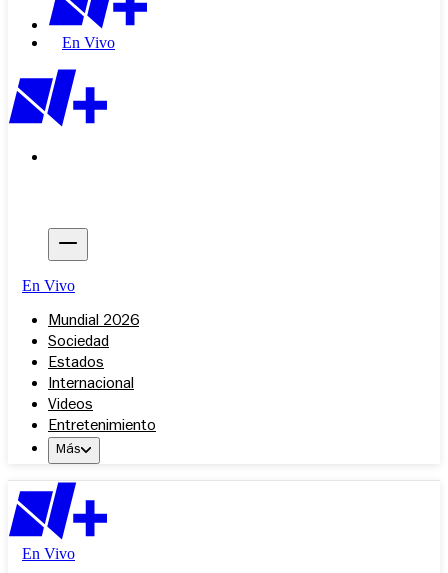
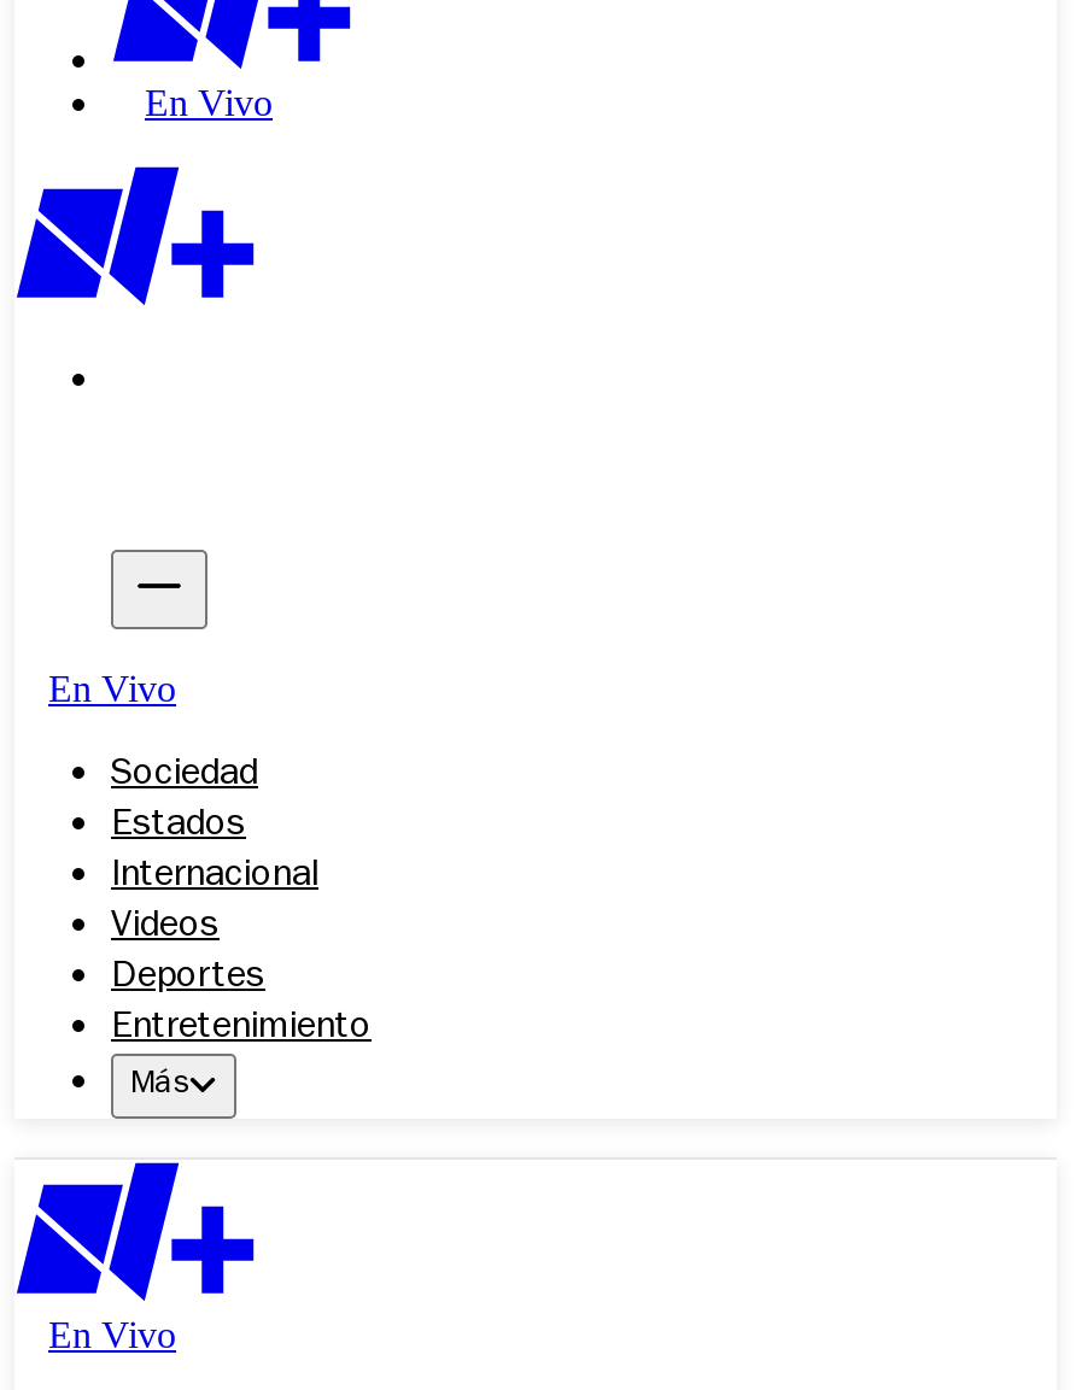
- Mundial 2026

moved up: Sociedad | Estados | Internacional | Videos

+ Deportes
